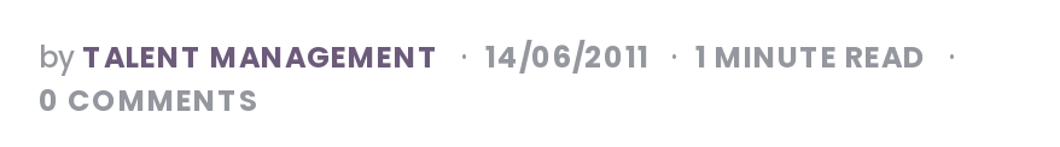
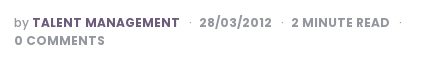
- 14/06/2011
+ 28/03/2012

- 1 MINUTE READ
+ 2 MINUTE READ
